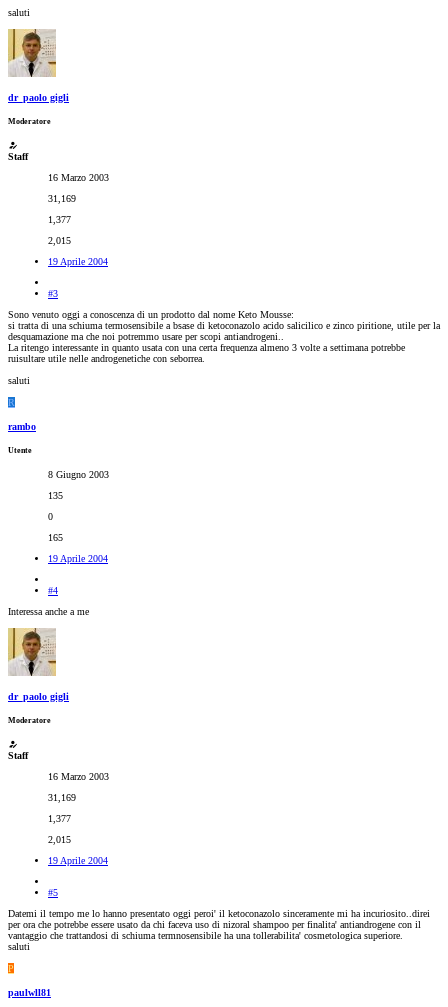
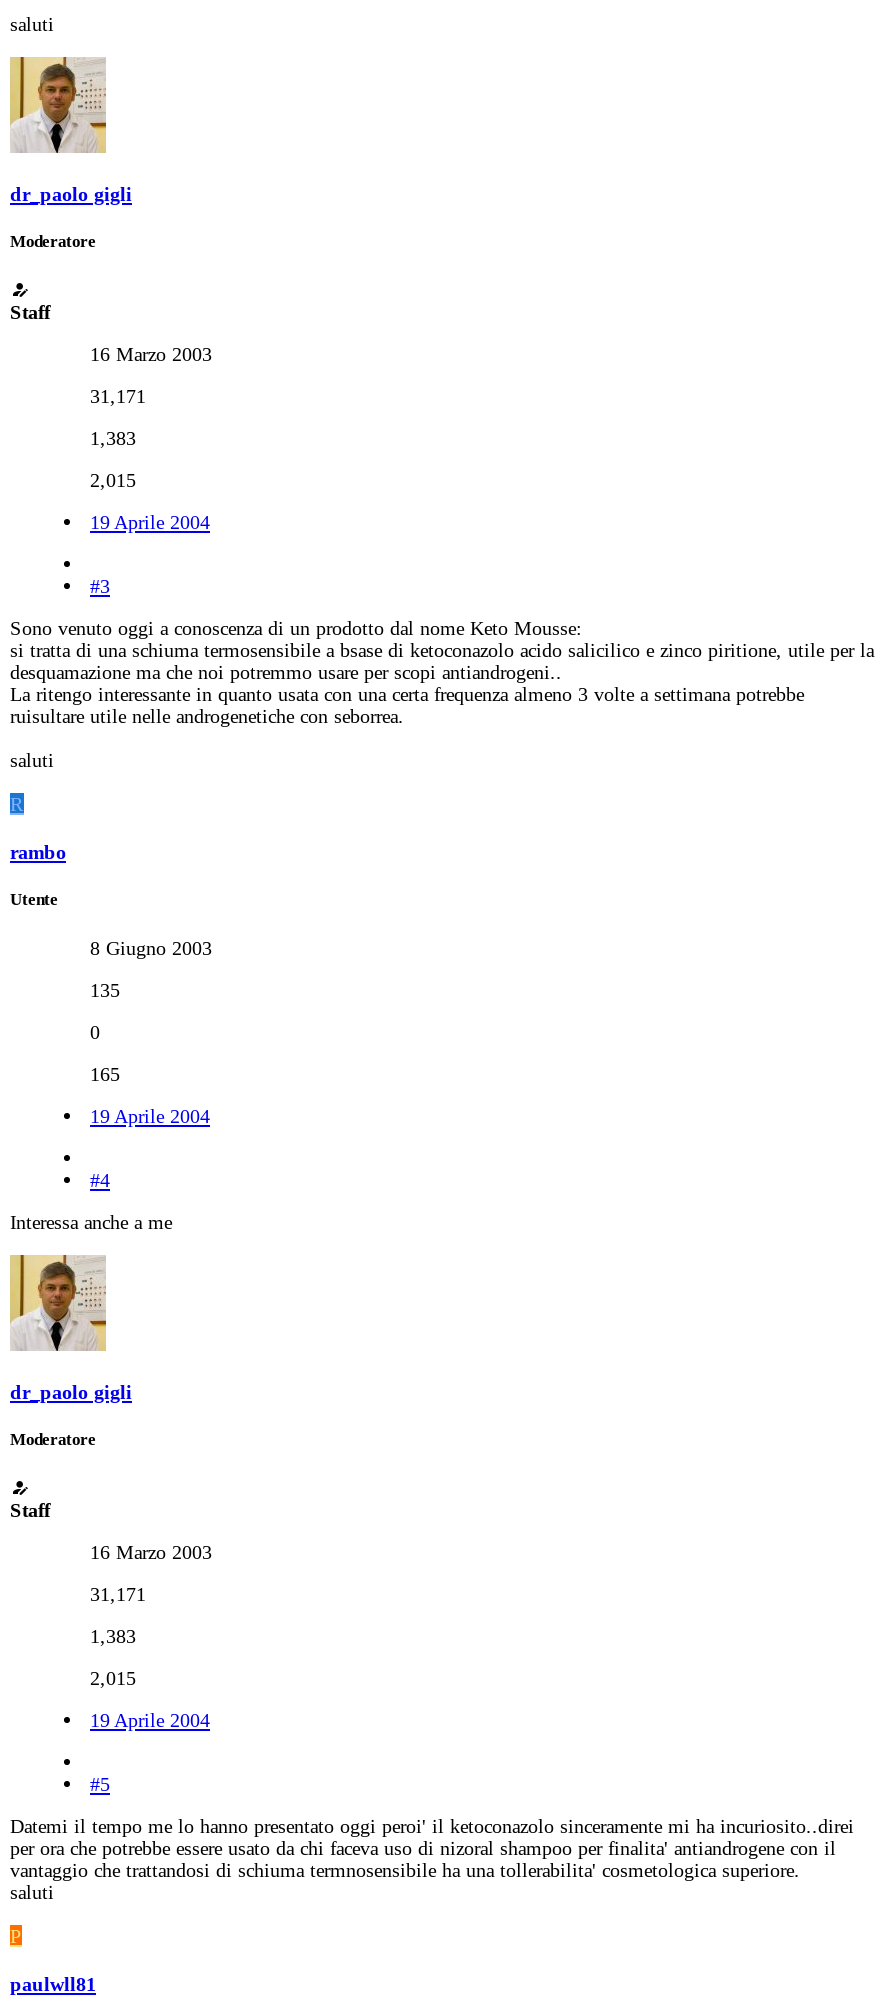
- 31,169
+ 31,171

- 1,377
+ 1,383

- 31,169
+ 31,171

- 1,377
+ 1,383
